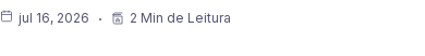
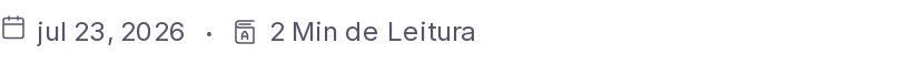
- jul 16, 2026
+ jul 23, 2026
